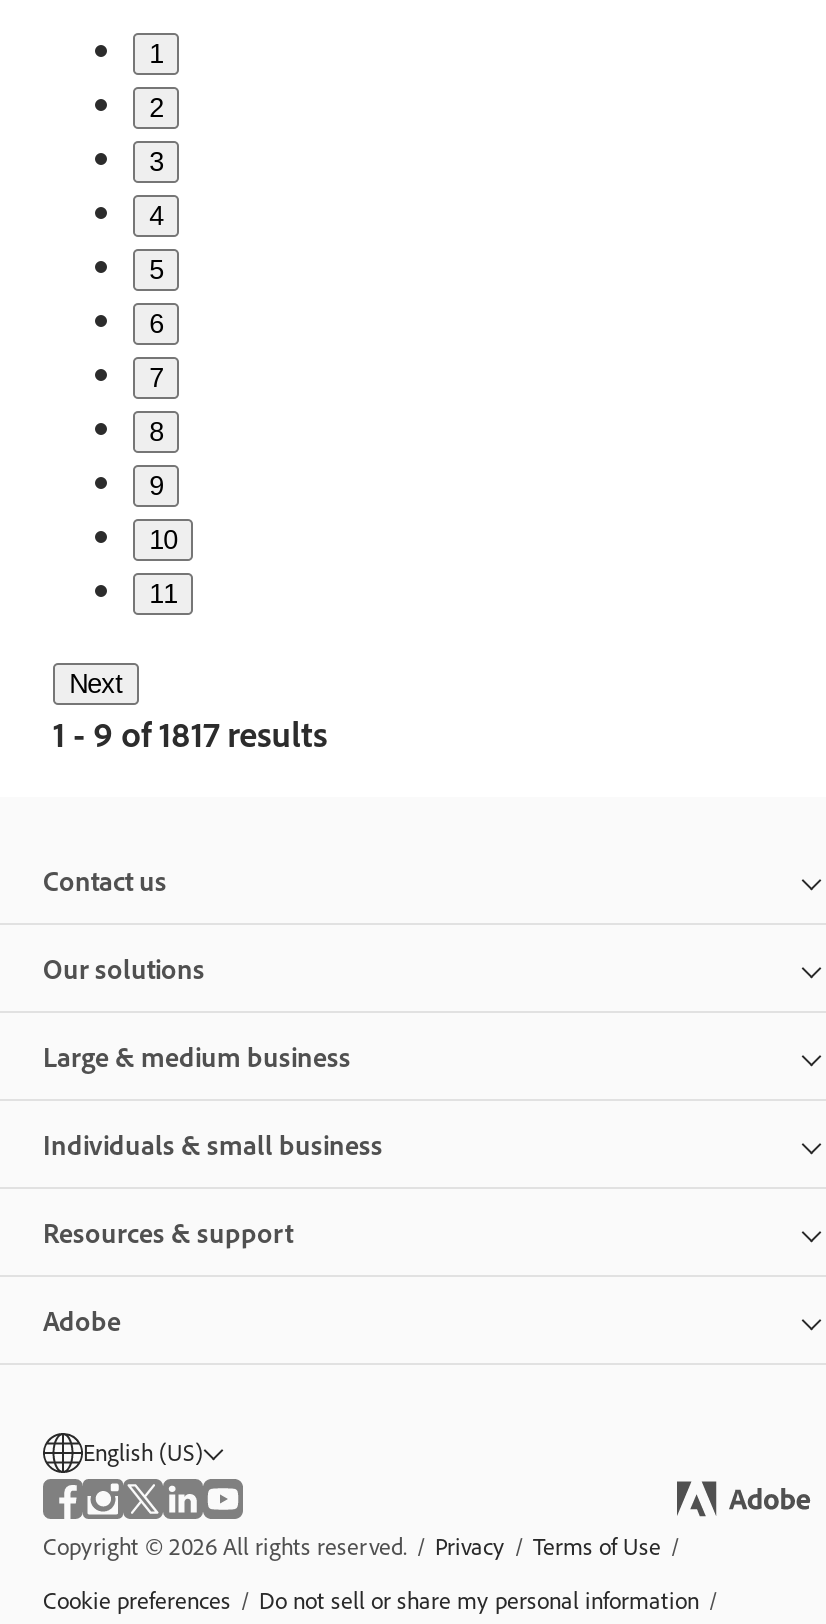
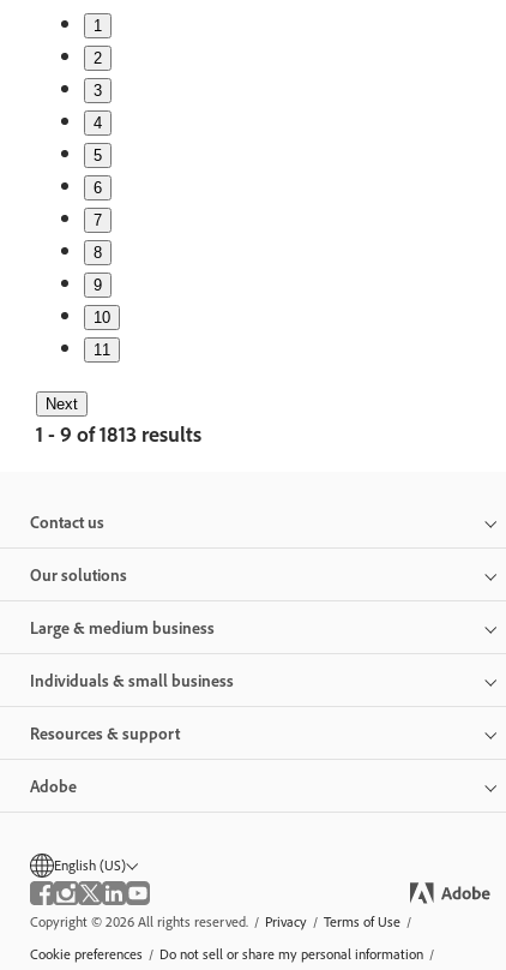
- 1 - 9 of 1817 results
+ 1 - 9 of 1813 results
